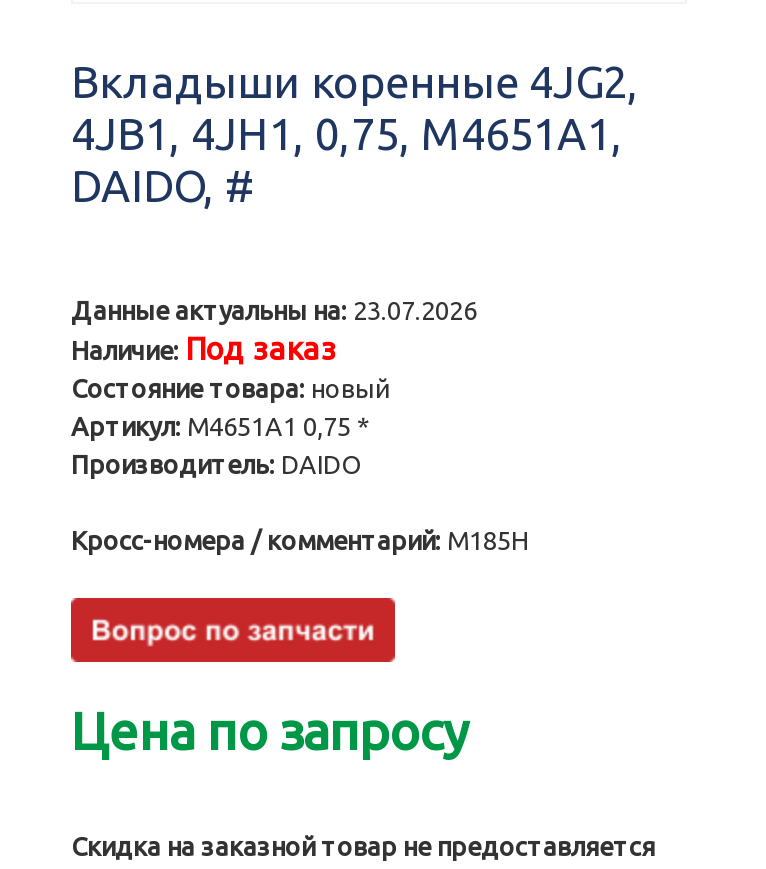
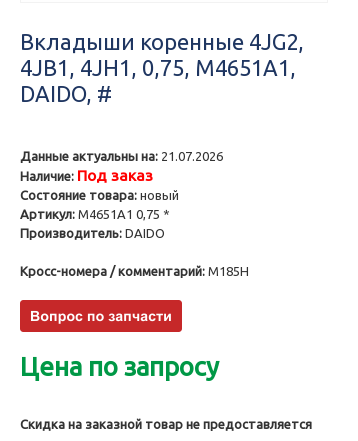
- Данные актуальны на: 23.07.2026
+ Данные актуальны на: 21.07.2026
